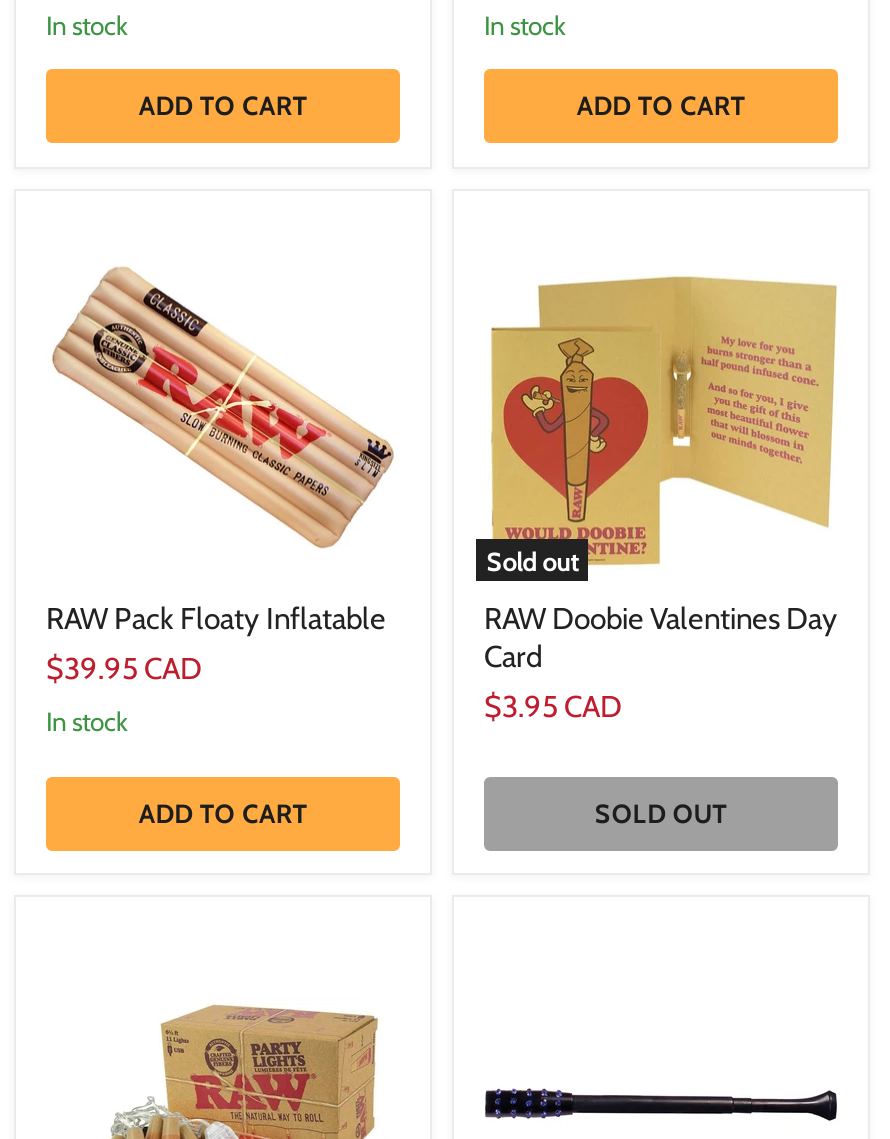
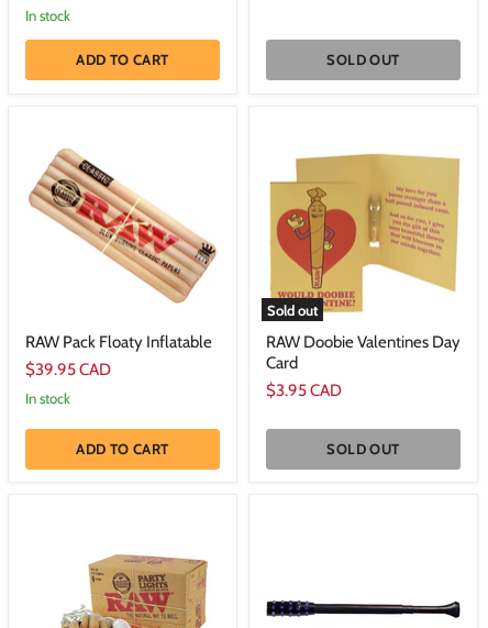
- In stock
- ADD TO CART
+ SOLD OUT
